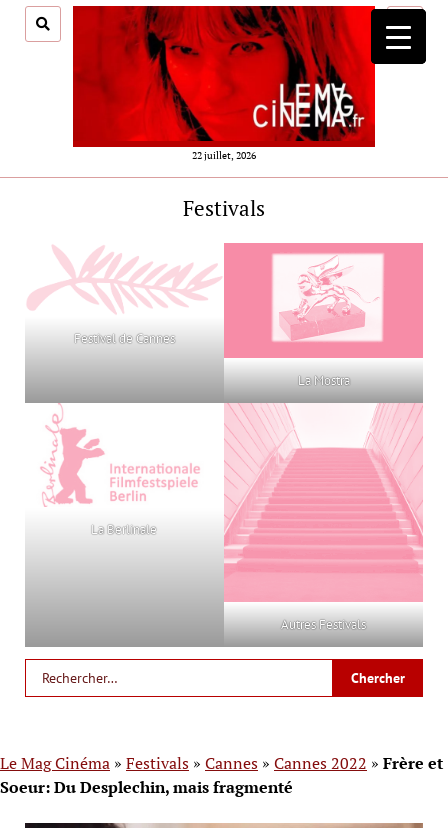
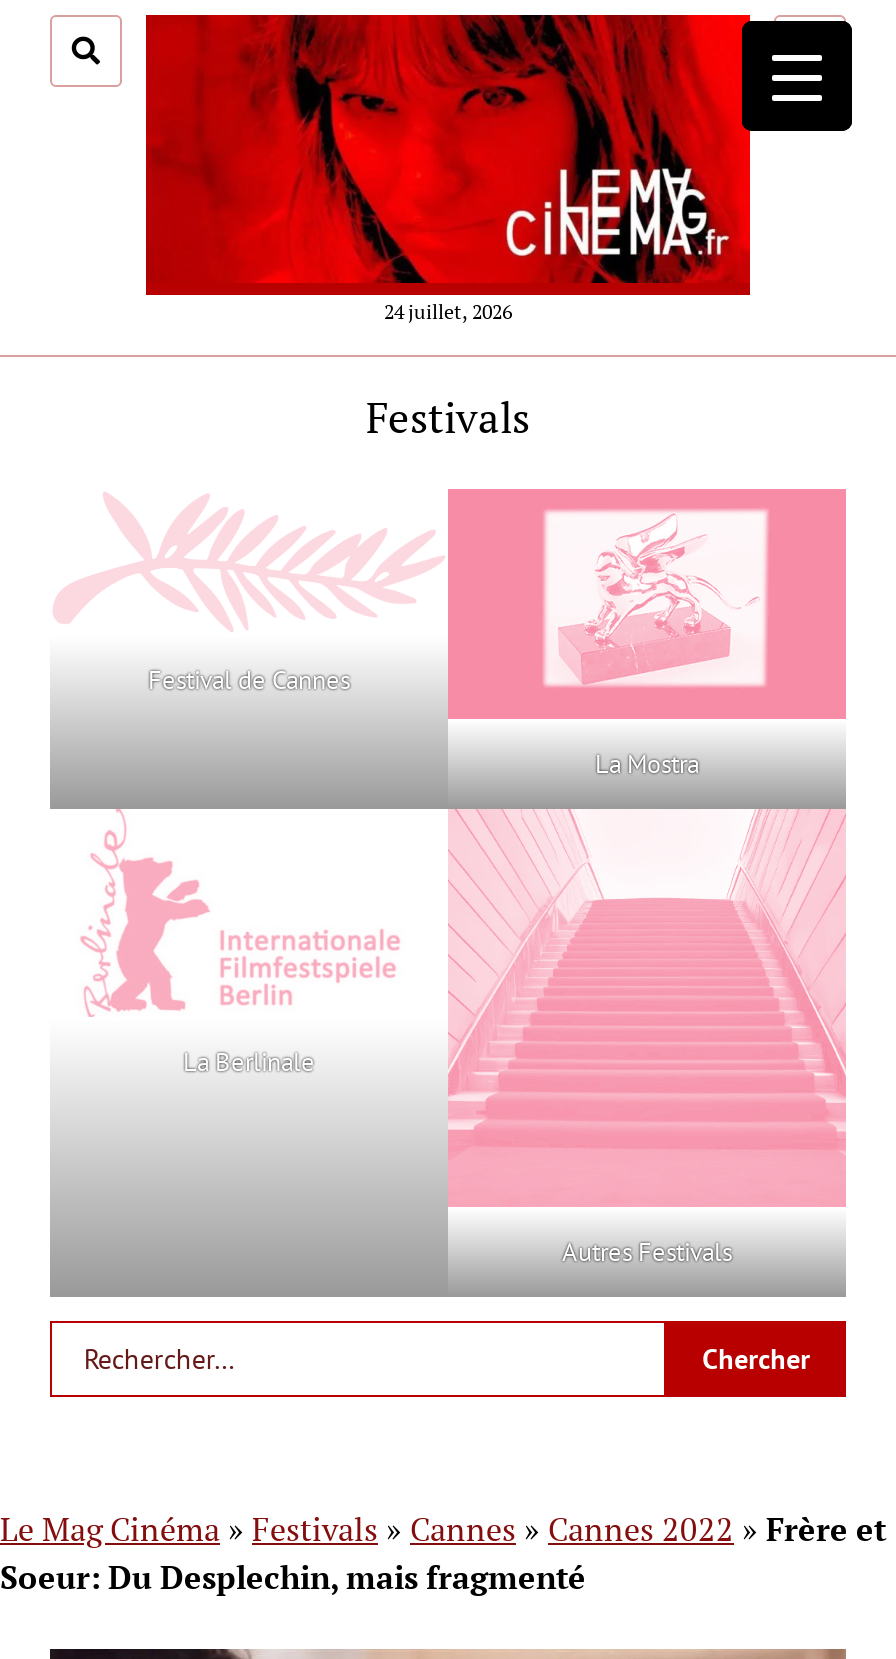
- 22 juillet, 2026
+ 24 juillet, 2026
